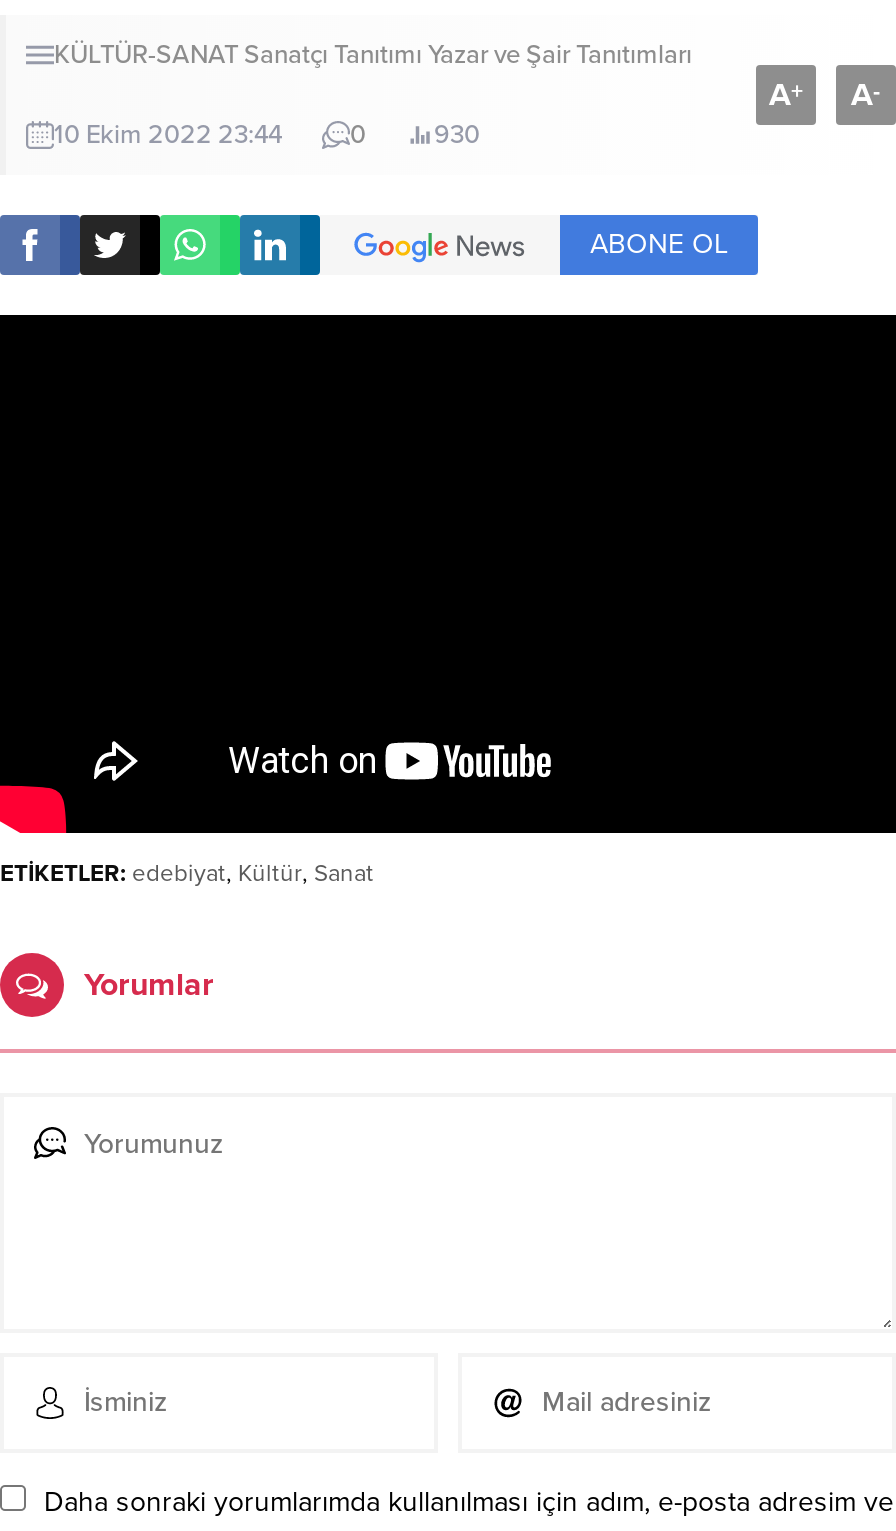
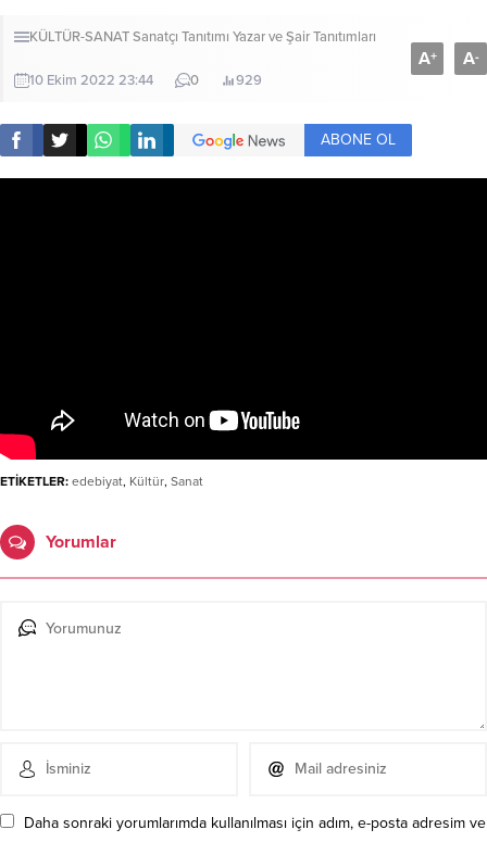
- 930
+ 929
